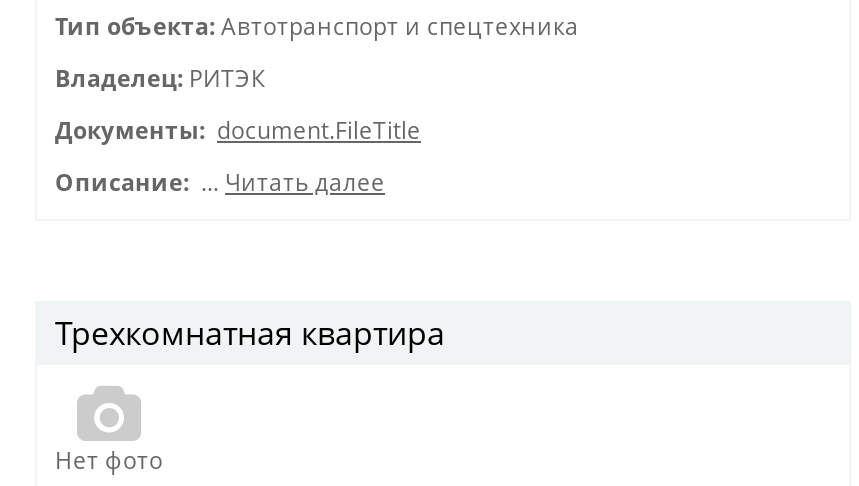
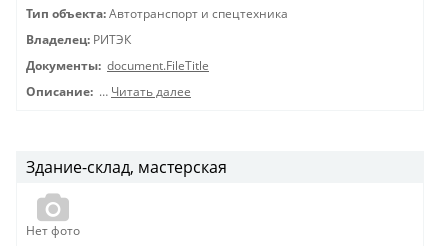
- Трехкомнатная квартира
+ Здание-склад, мастерская
